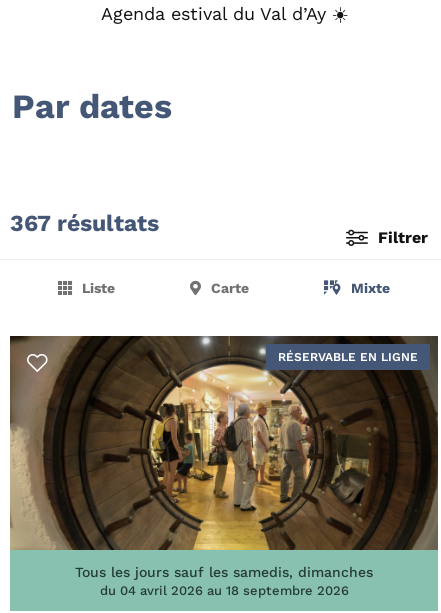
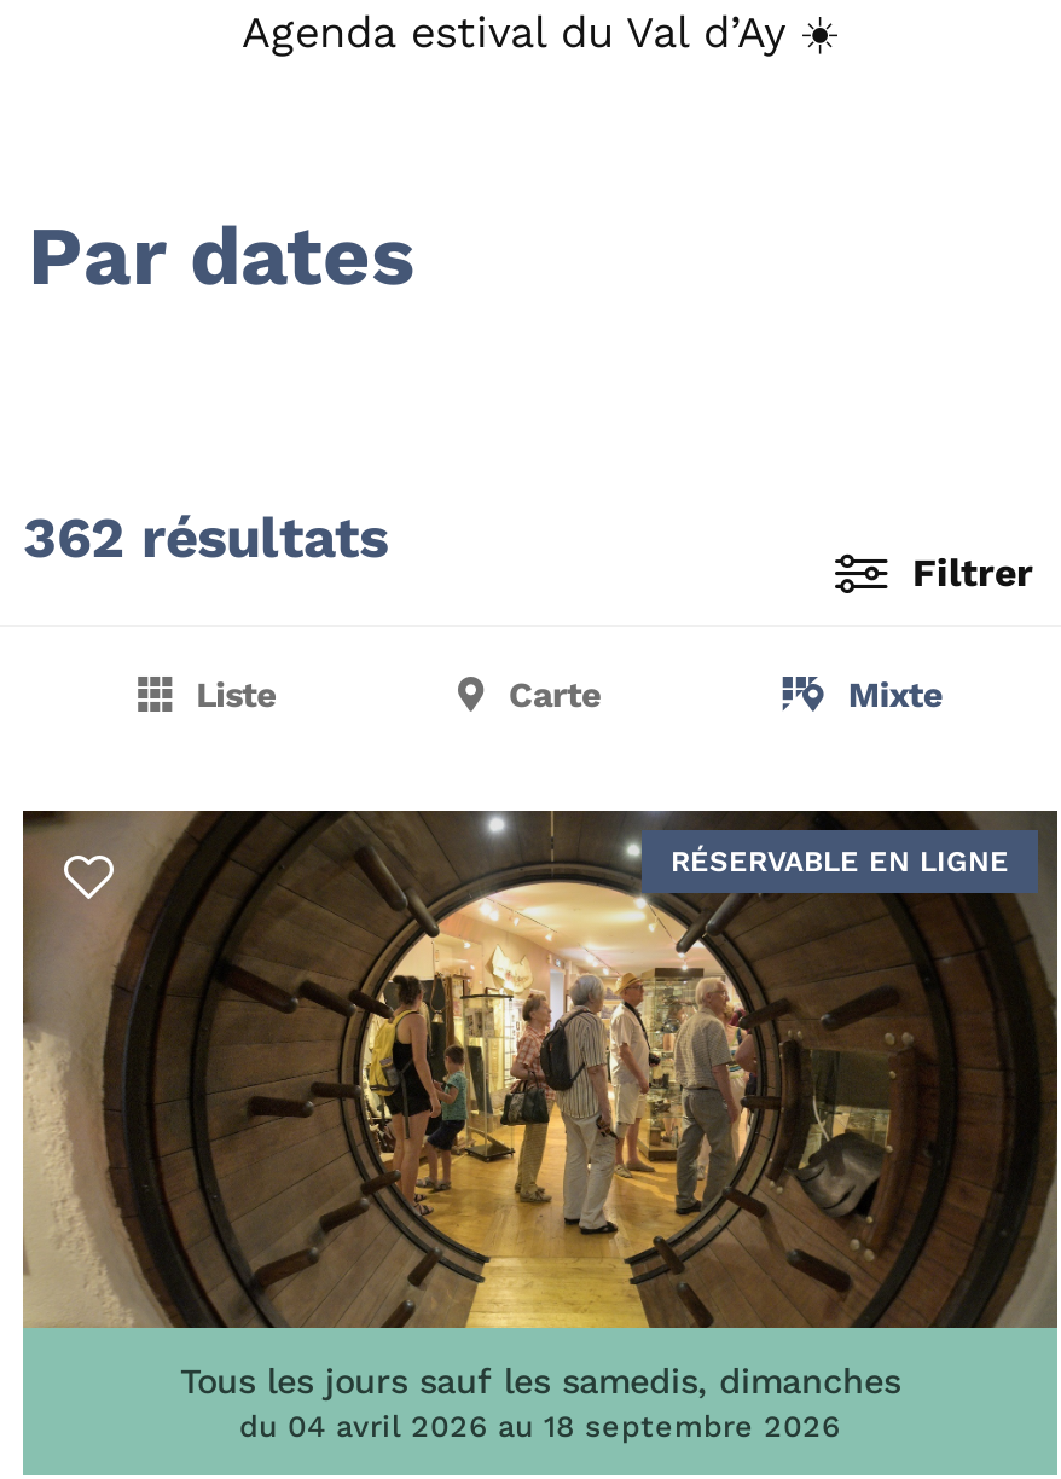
- 367 résultats
+ 362 résultats
